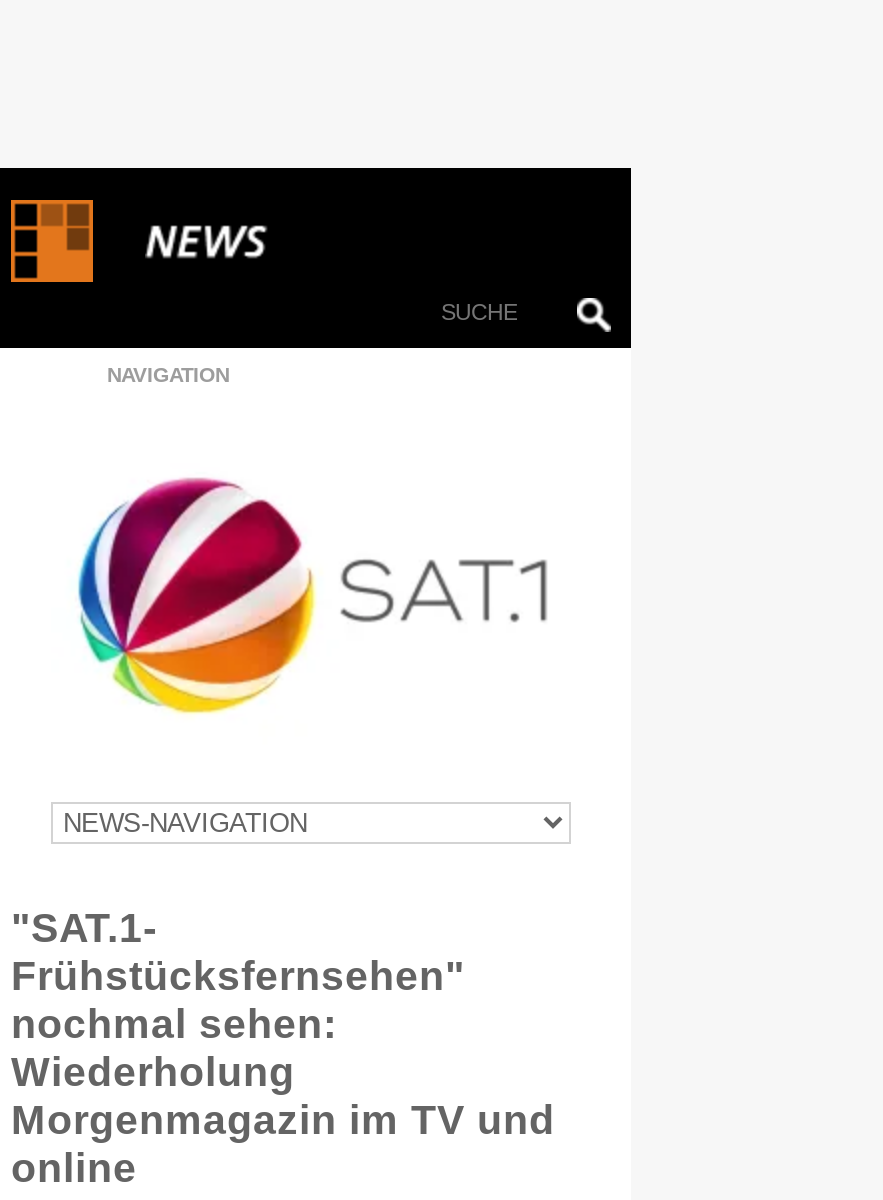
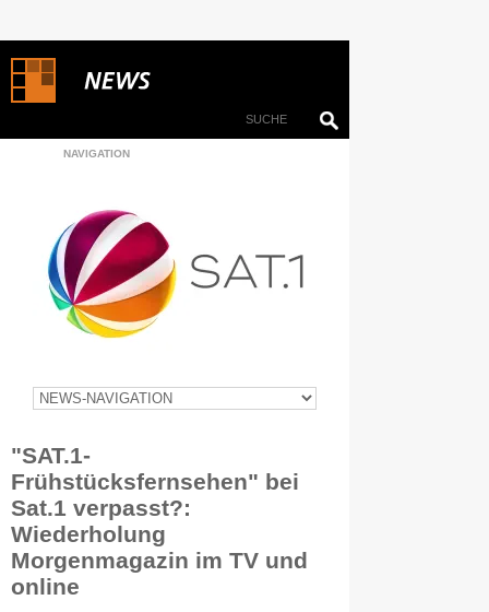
- Frühstücksfernsehen"
- nochmal sehen:
+ Frühstücksfernsehen" bei
+ Sat.1 verpasst?:
